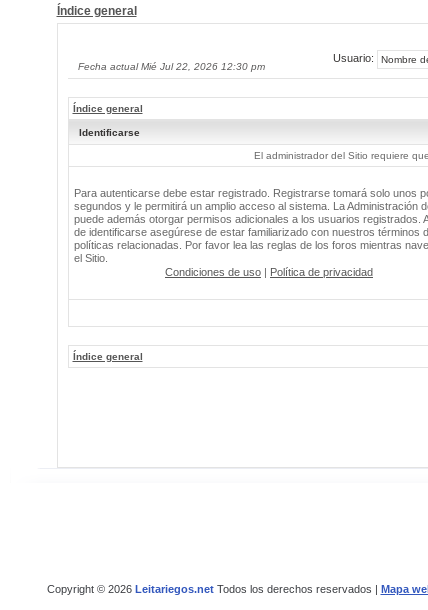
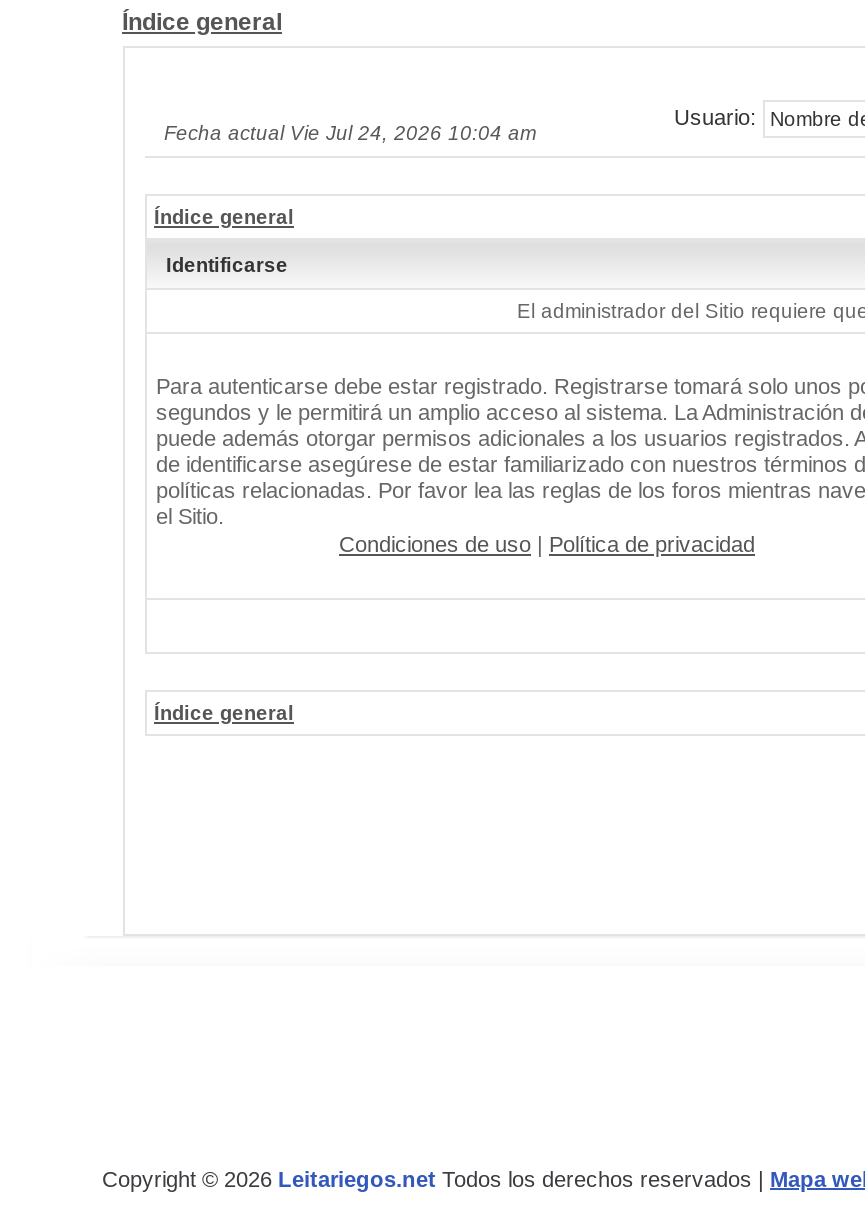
- Fecha actual Mié Jul 22, 2026 12:30 pm
+ Fecha actual Vie Jul 24, 2026 10:04 am
